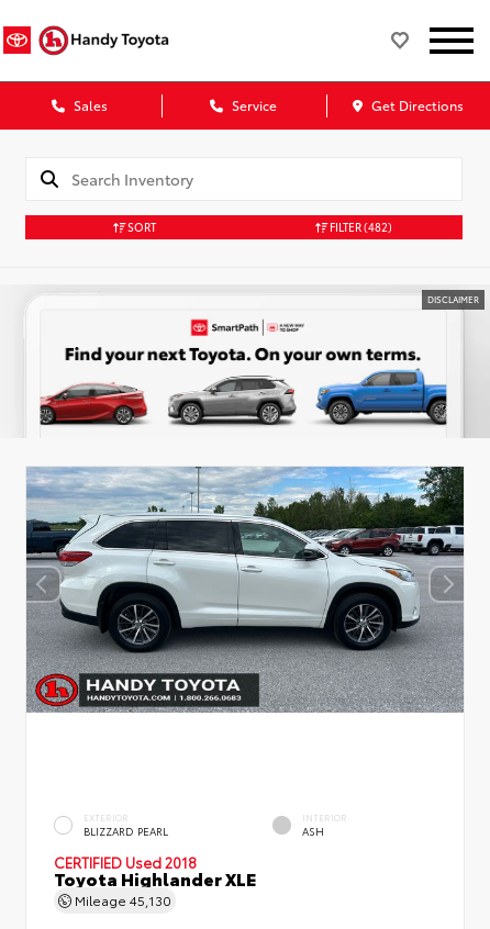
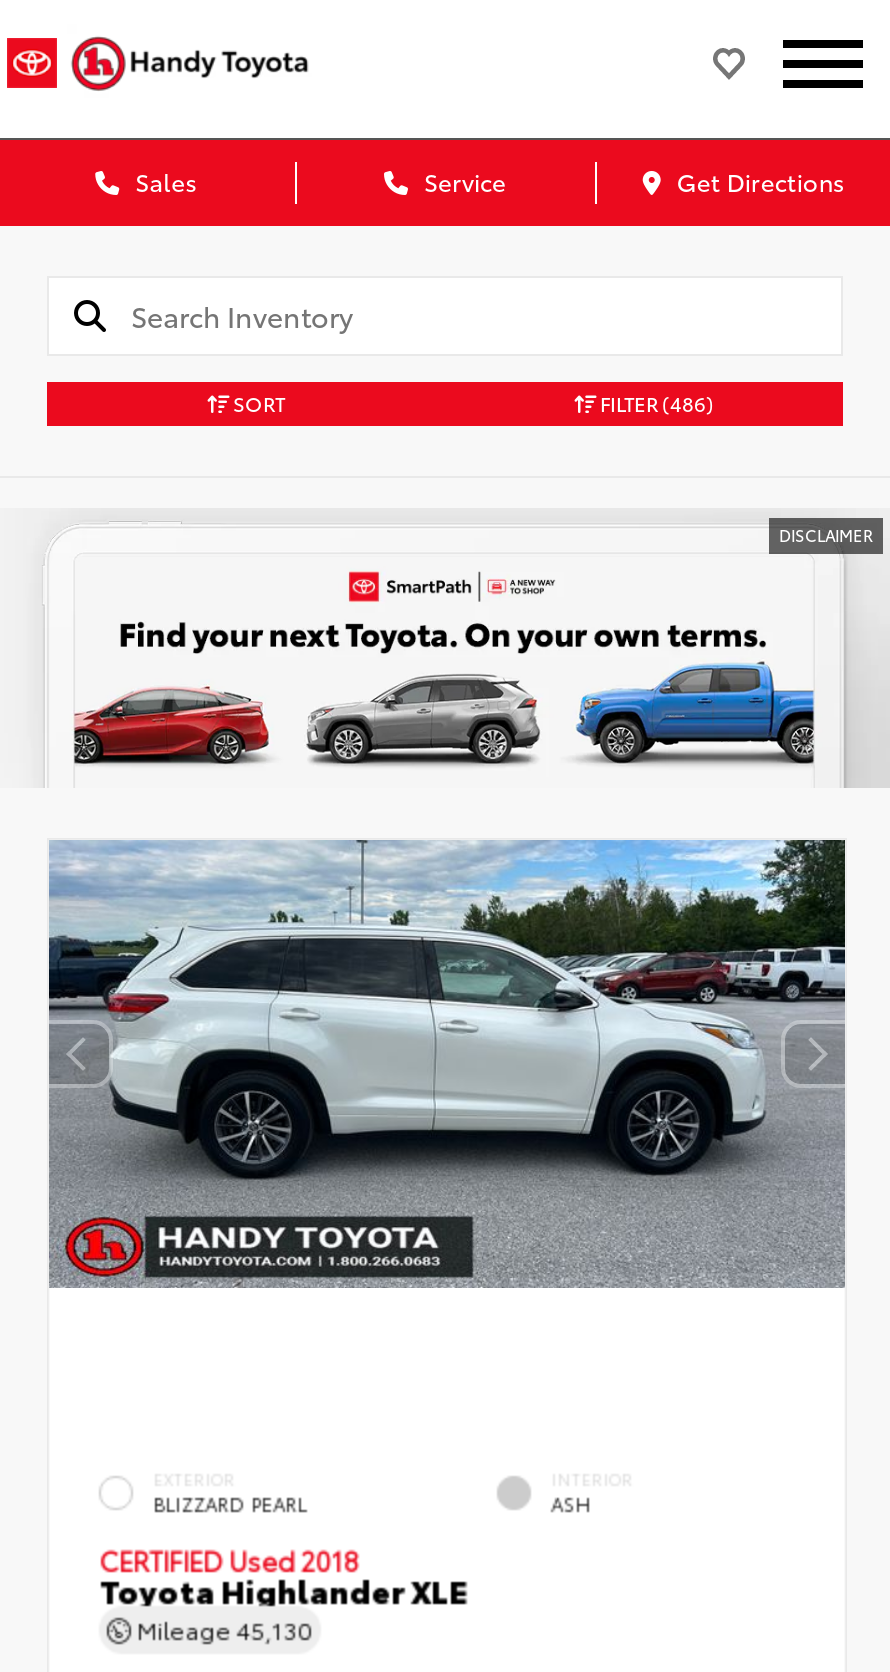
- FILTER (482)
+ FILTER (486)
